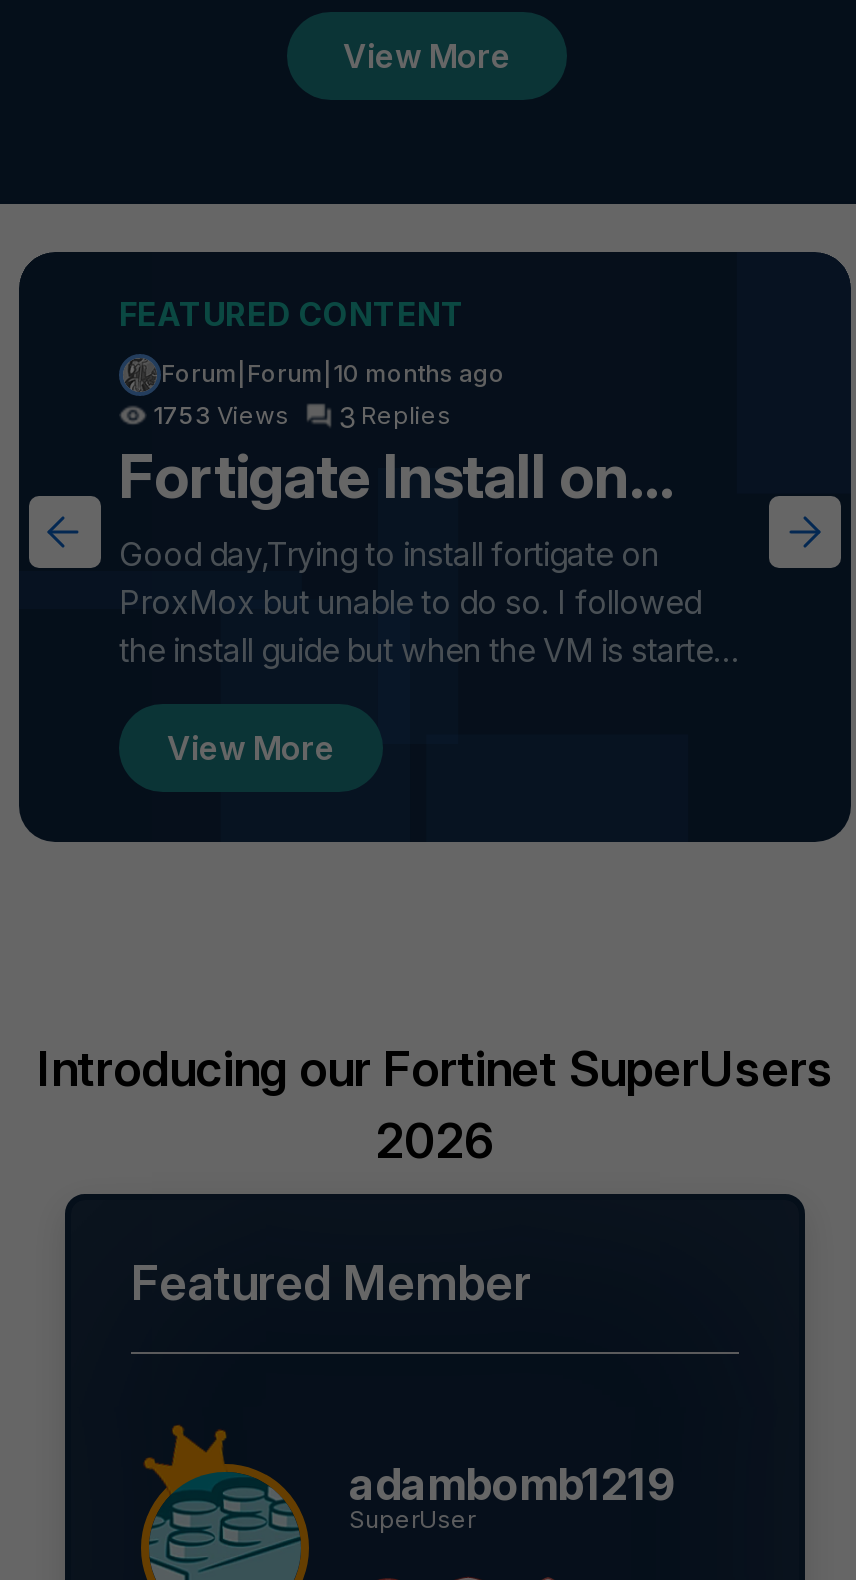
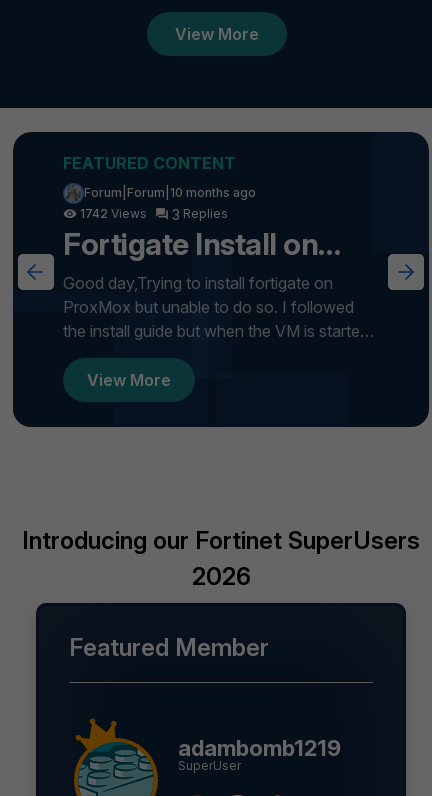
- 1753
+ 1742
